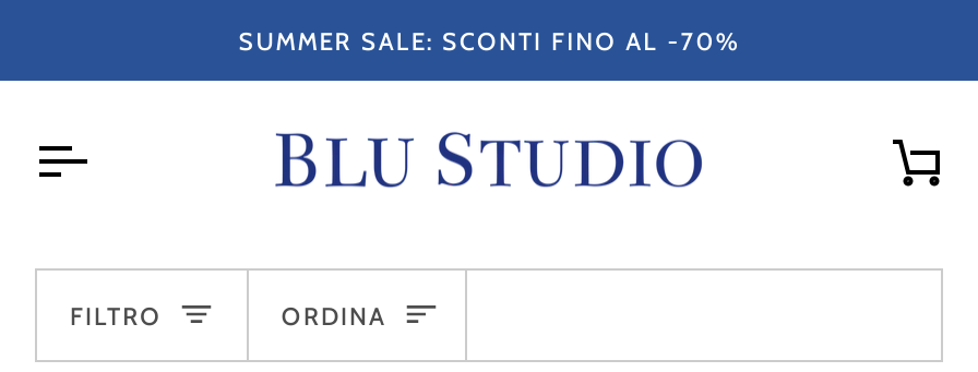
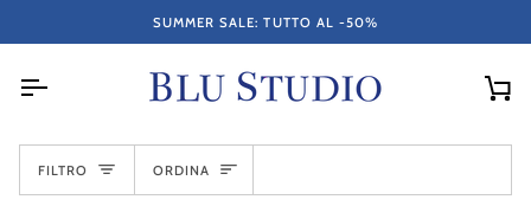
- SUMMER SALE: SCONTI FINO AL -70%
+ SUMMER SALE: TUTTO AL -50%
